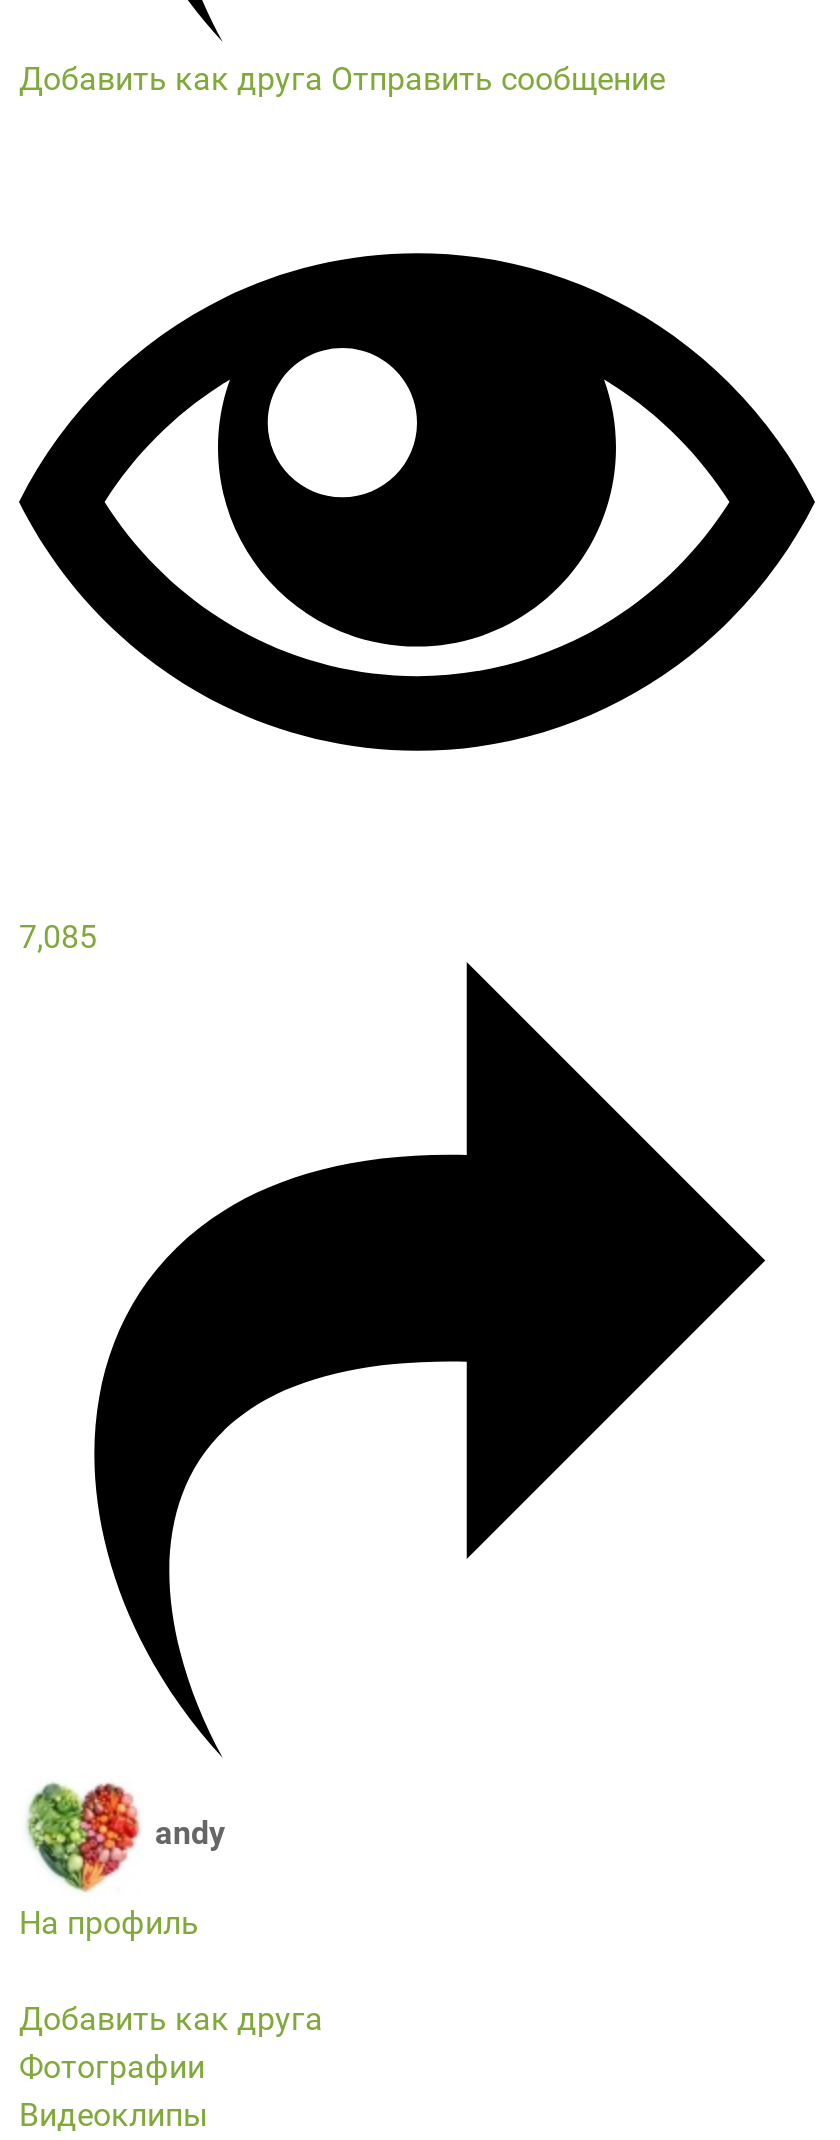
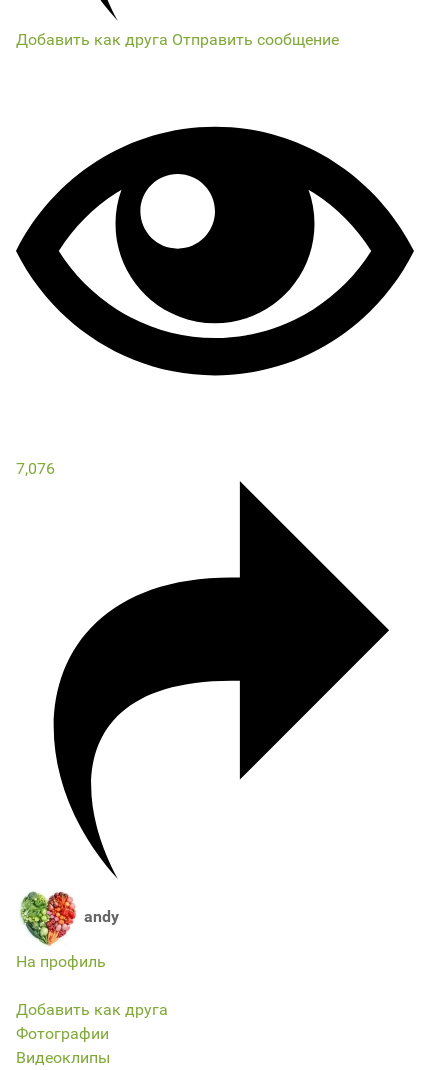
- 7,085
+ 7,076
